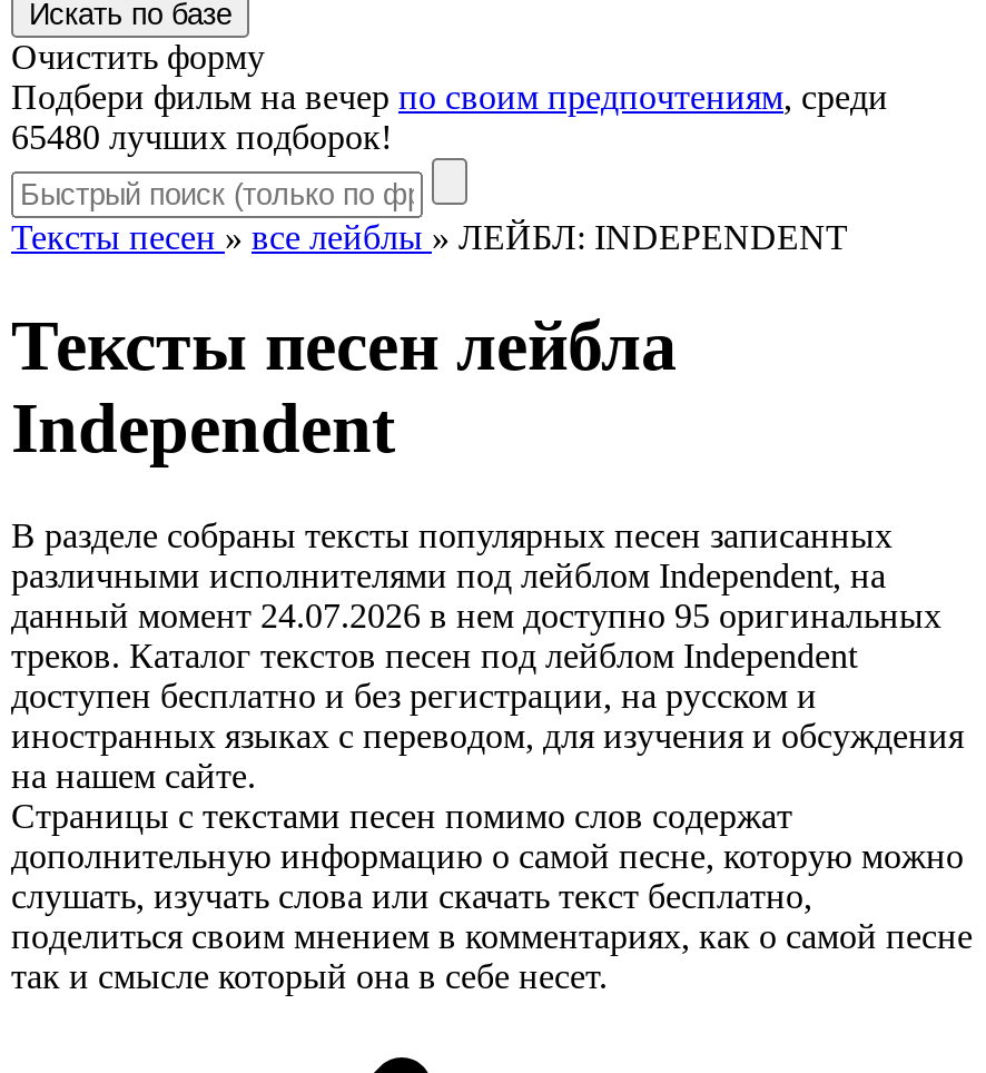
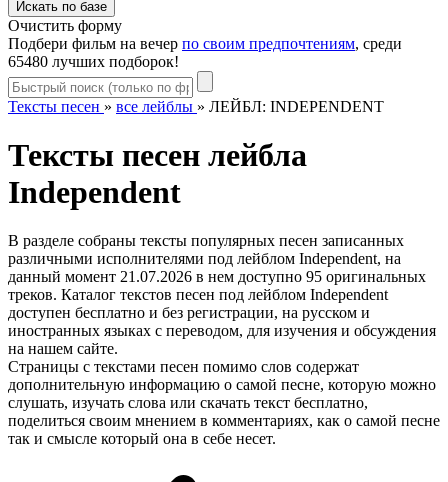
- данный момент 24.07.2026 в нем доступно 95 оригинальных
+ данный момент 21.07.2026 в нем доступно 95 оригинальных
